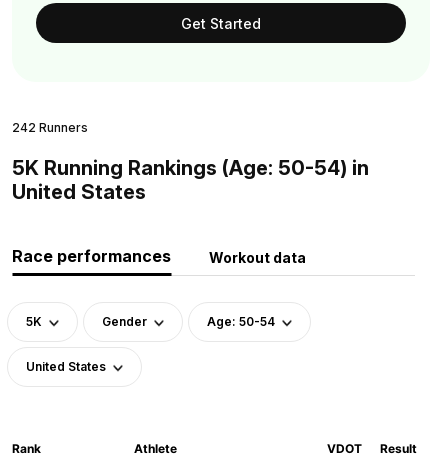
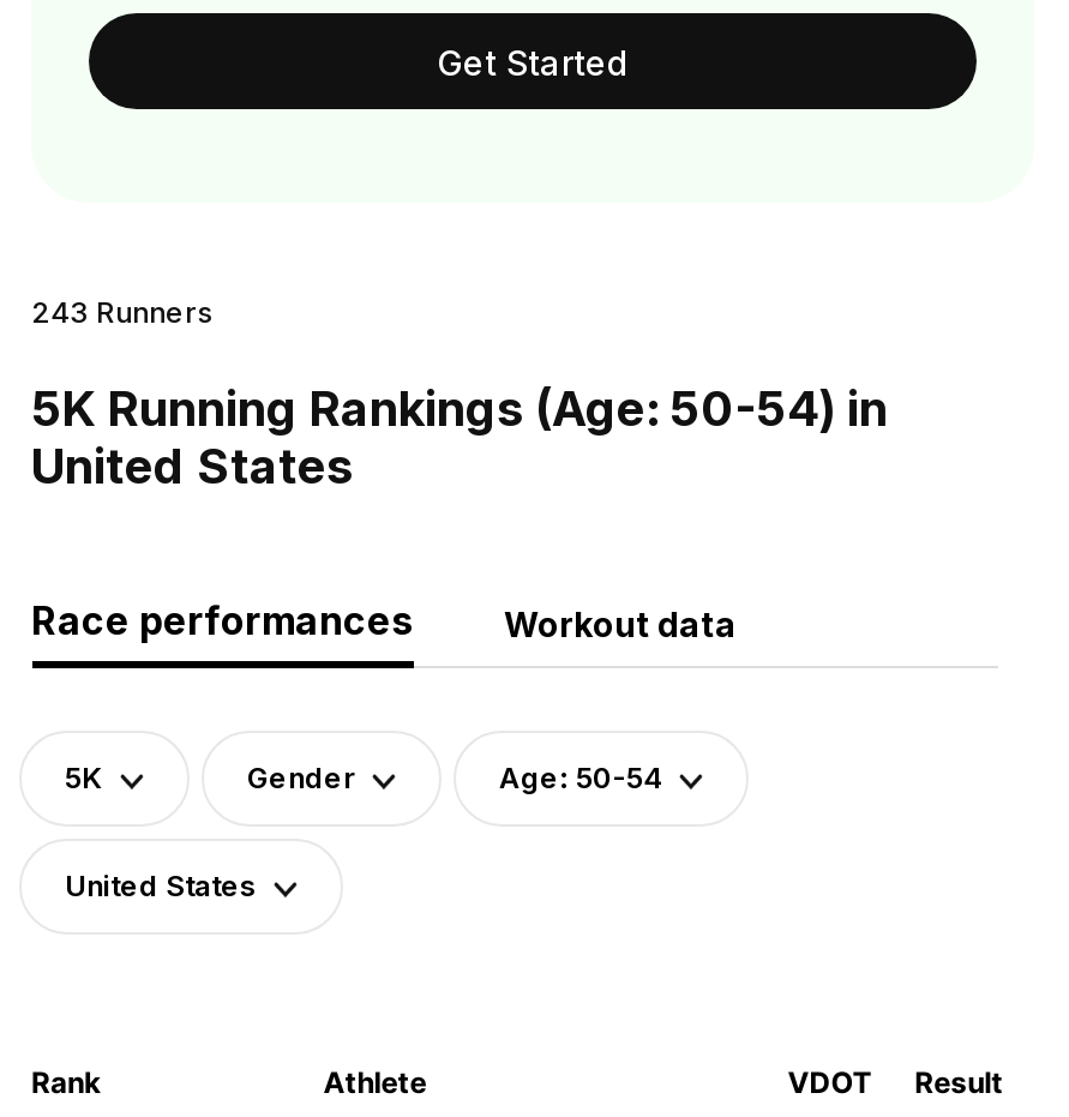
- 242 Runners
+ 243 Runners
